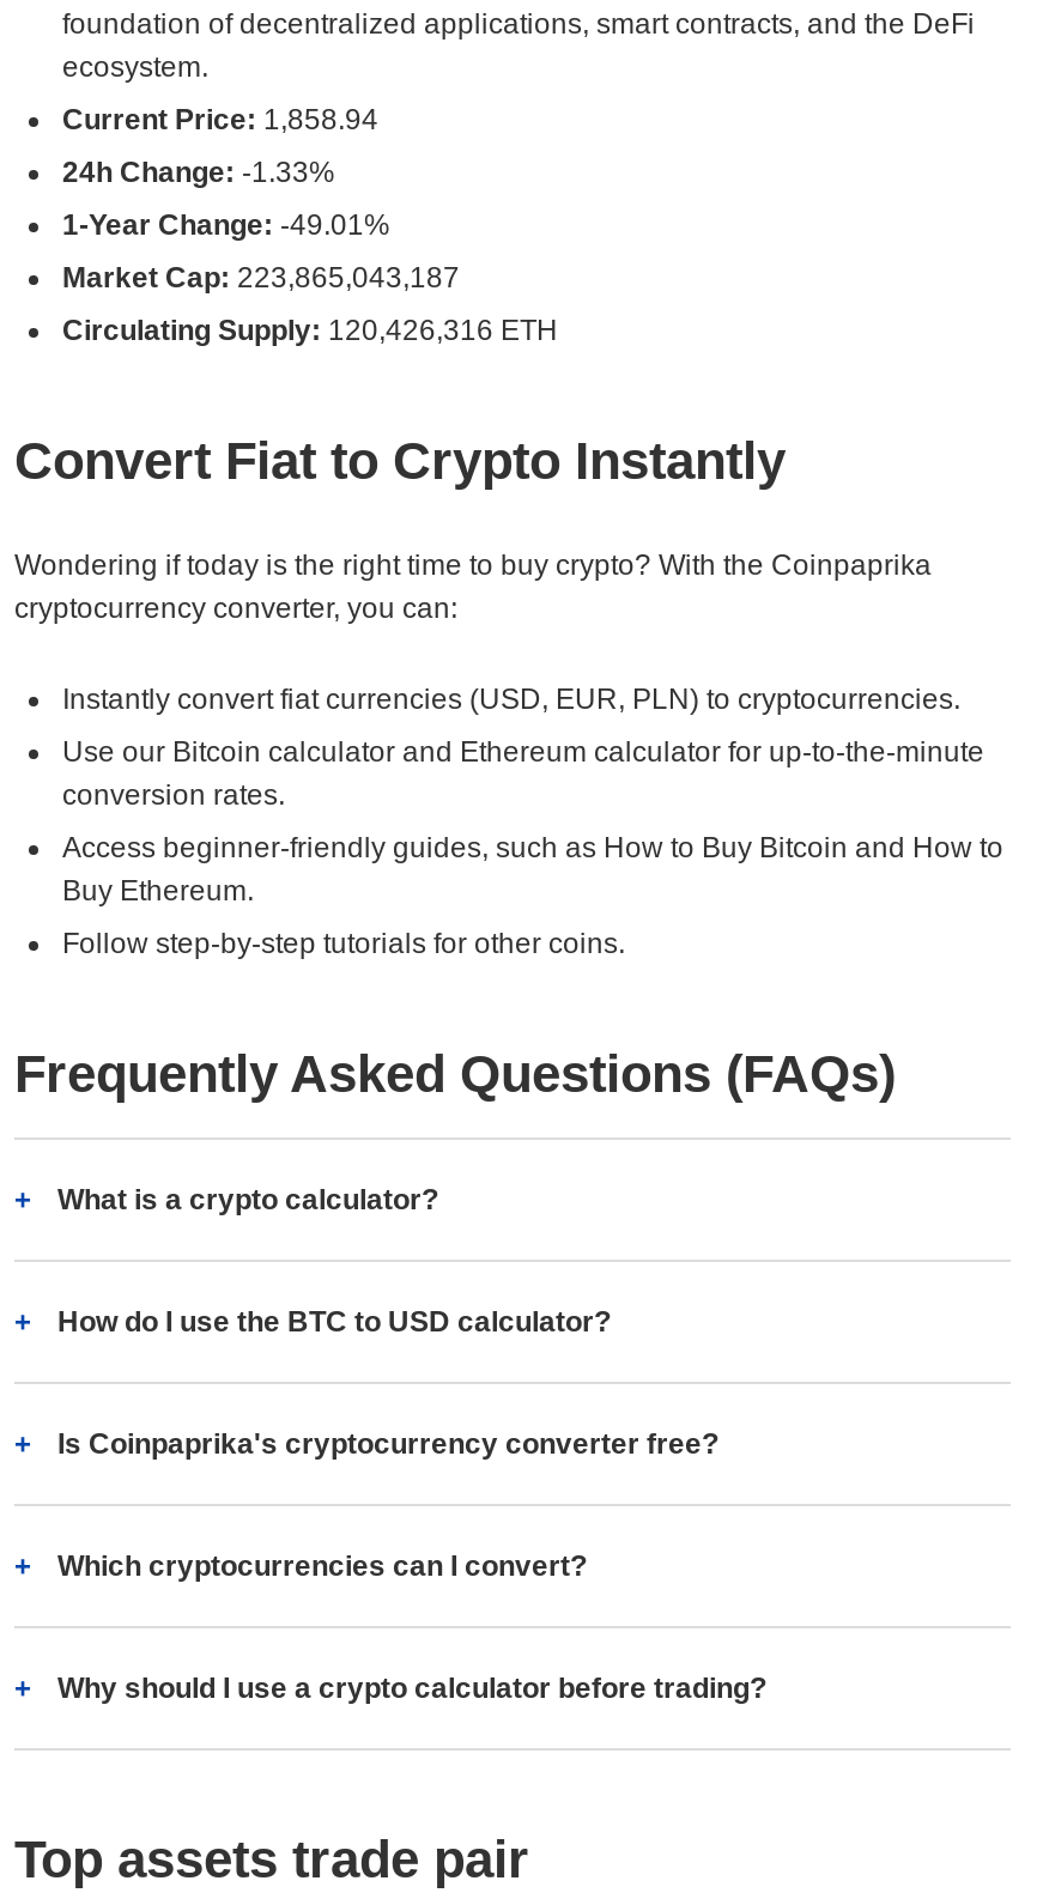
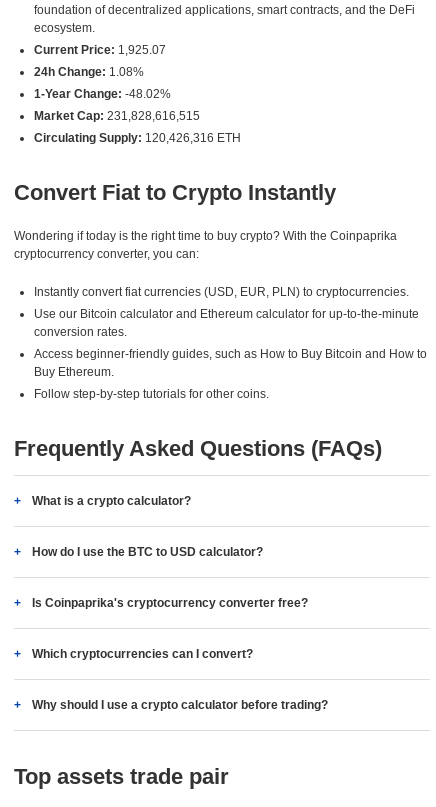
- Current Price: 1,858.94
+ Current Price: 1,925.07

- 24h Change: -1.33%
+ 24h Change: 1.08%

- 1-Year Change: -49.01%
+ 1-Year Change: -48.02%

- Market Cap: 223,865,043,187
+ Market Cap: 231,828,616,515
